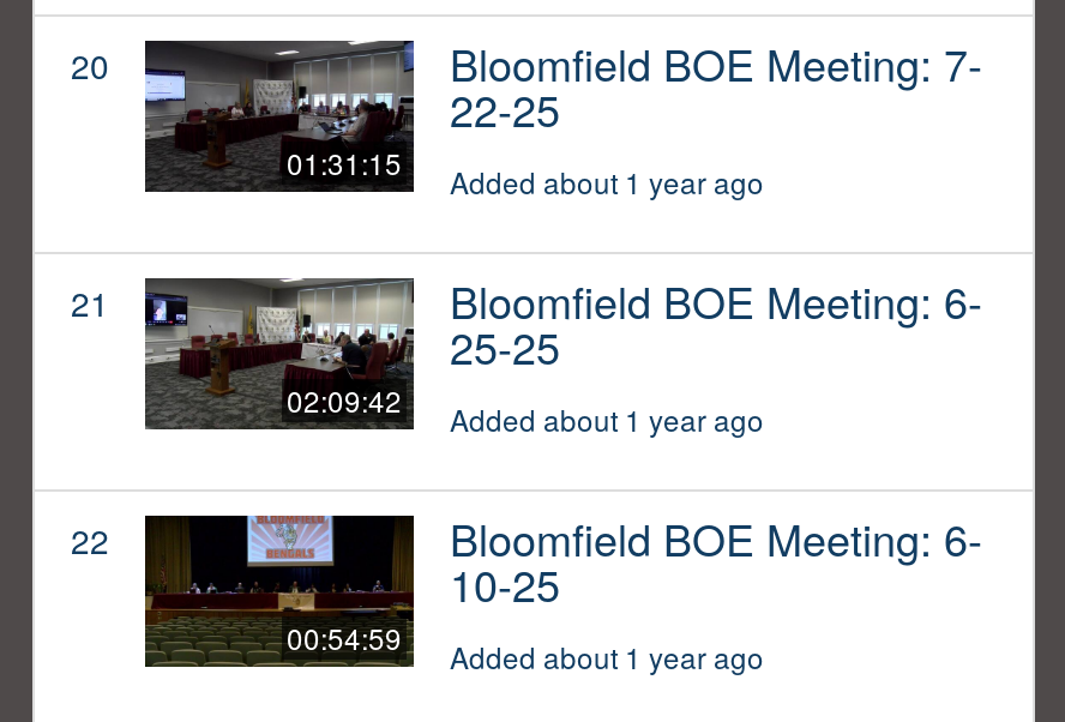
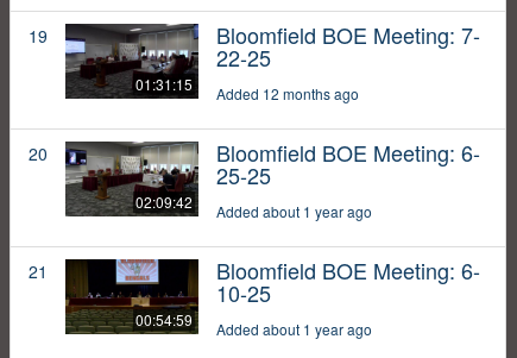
- 20
+ 19

- Added about 1 year ago
+ Added 12 months ago

- 21
+ 20

- 22
+ 21
